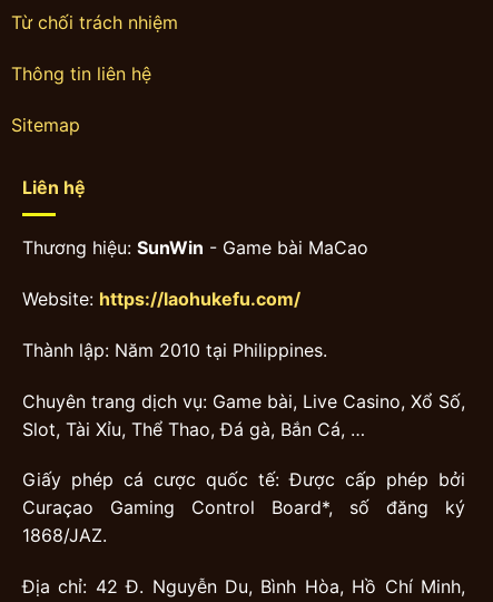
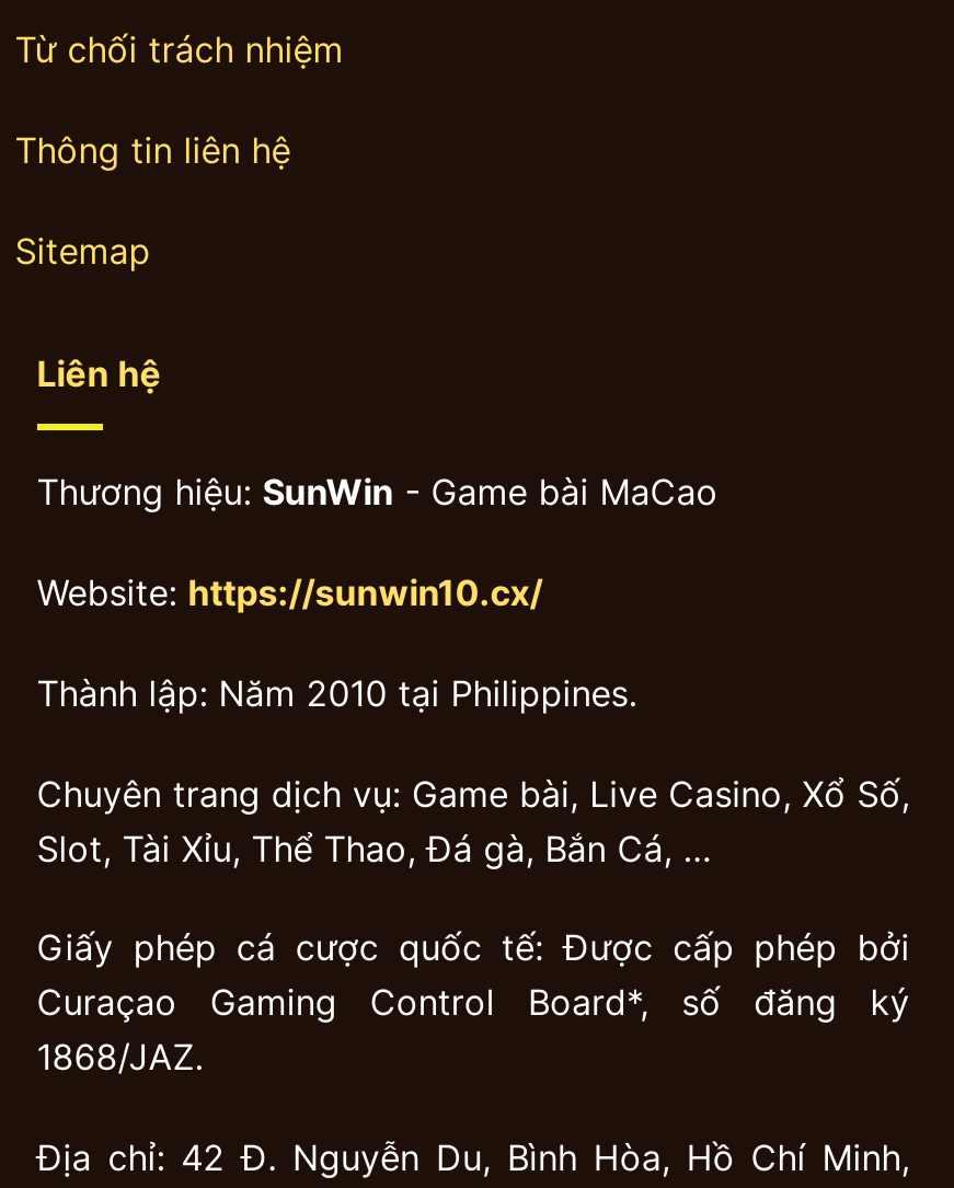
- Website: https://laohukefu.com/
+ Website: https://sunwin10.cx/
